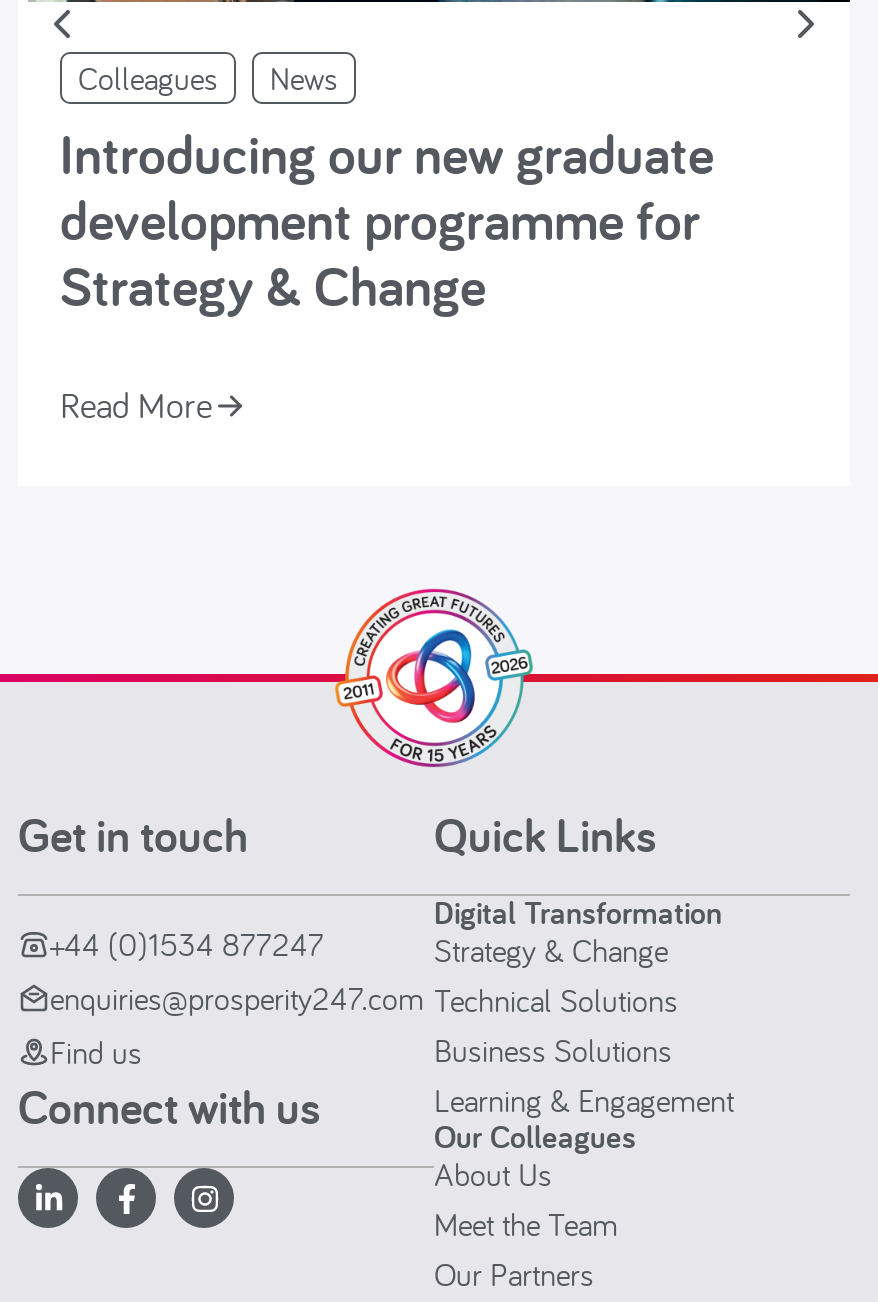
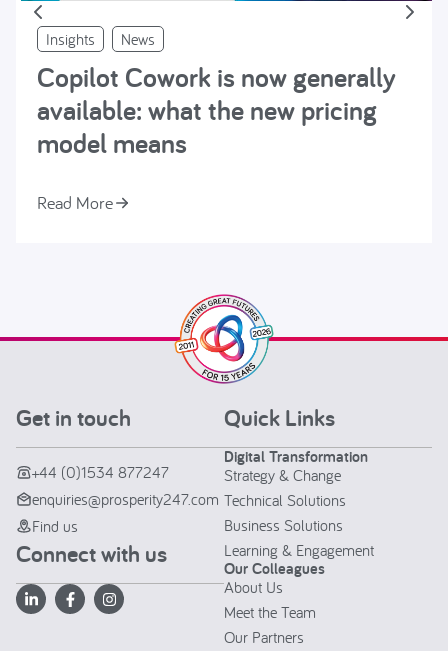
- Colleagues
+ Insights

- Introducing our new graduate
- development programme for
- Strategy & Change
+ Copilot Cowork is now generally
+ available: what the new pricing
+ model means
